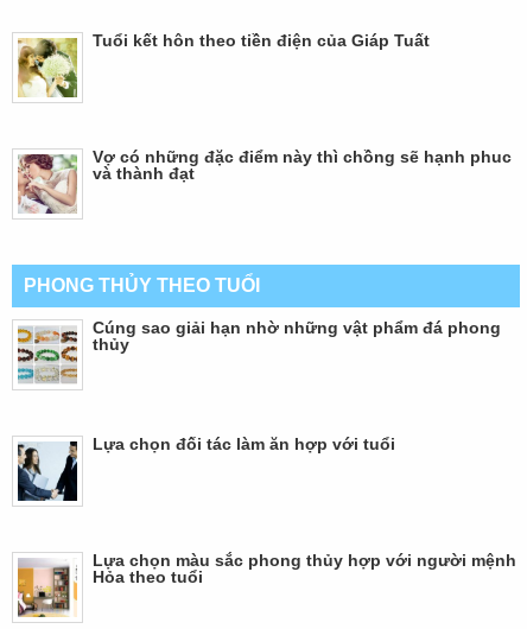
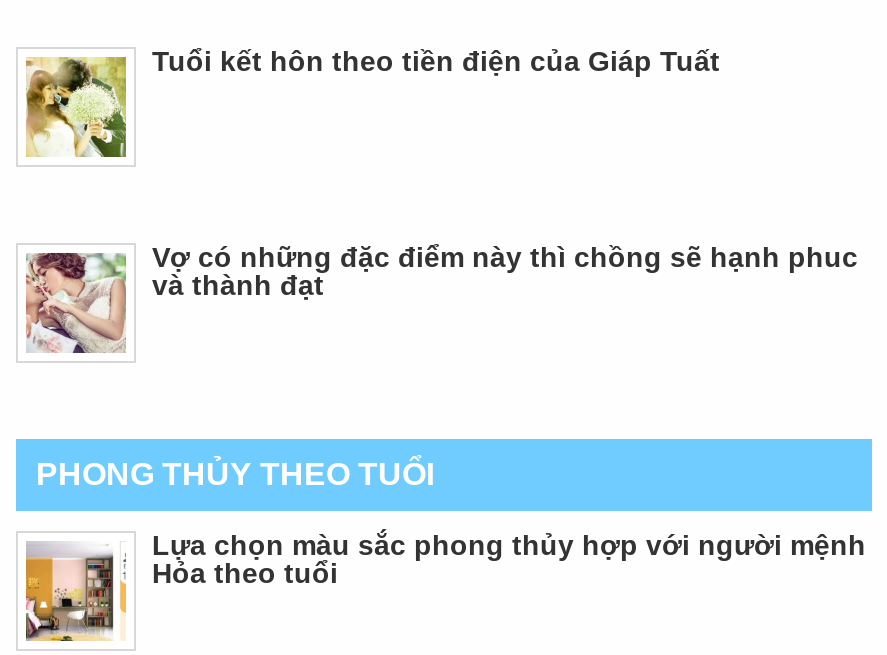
- [image]
- Cúng sao giải hạn nhờ những vật phẩm đá phong
- thủy

- [image]
- Lựa chọn đối tác làm ăn hợp với tuổi
